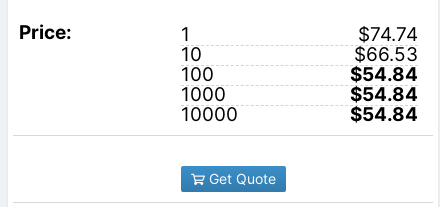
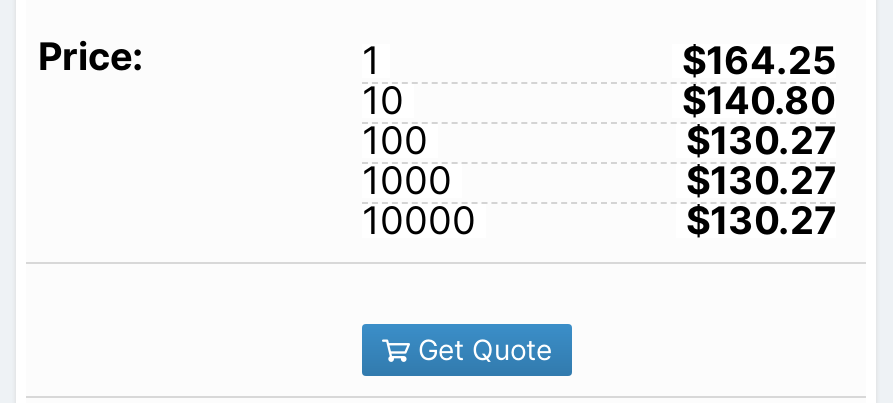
- $74.74
+ $164.25

- $66.53
+ $140.80

- $54.84
+ $130.27

- $54.84
+ $130.27

- $54.84
+ $130.27
